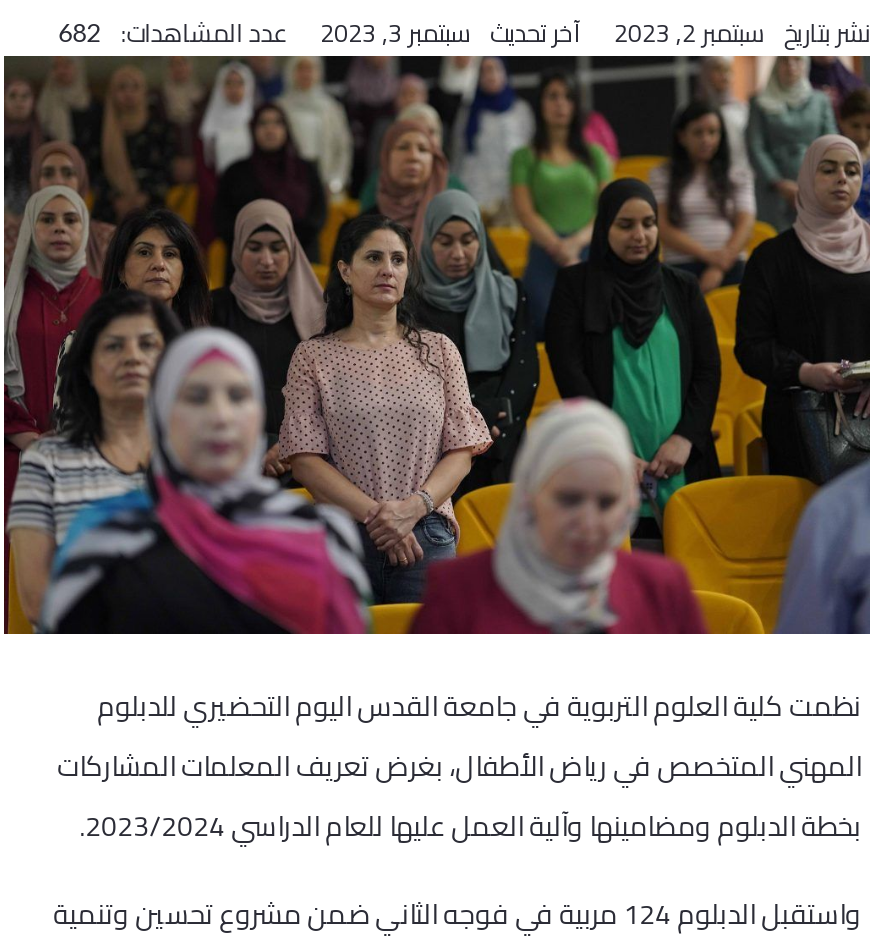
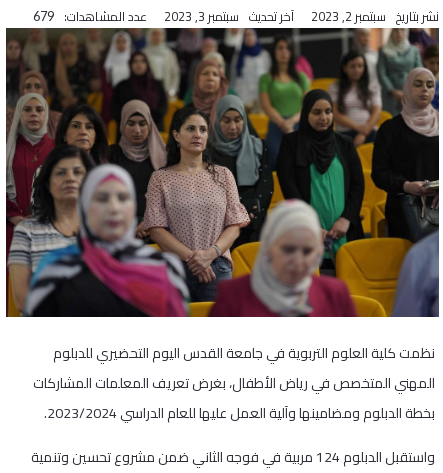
- عدد المشاهدات: 682
+ عدد المشاهدات: 679
